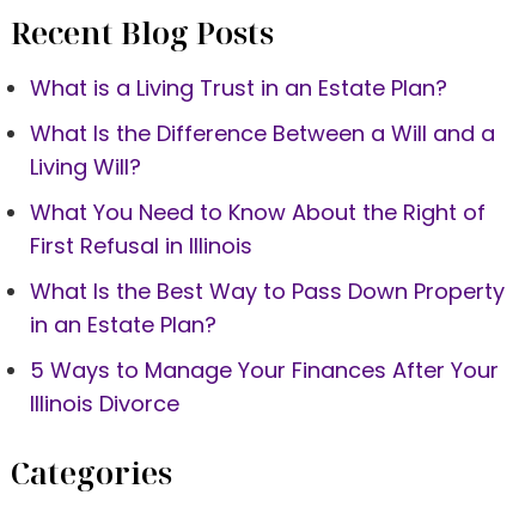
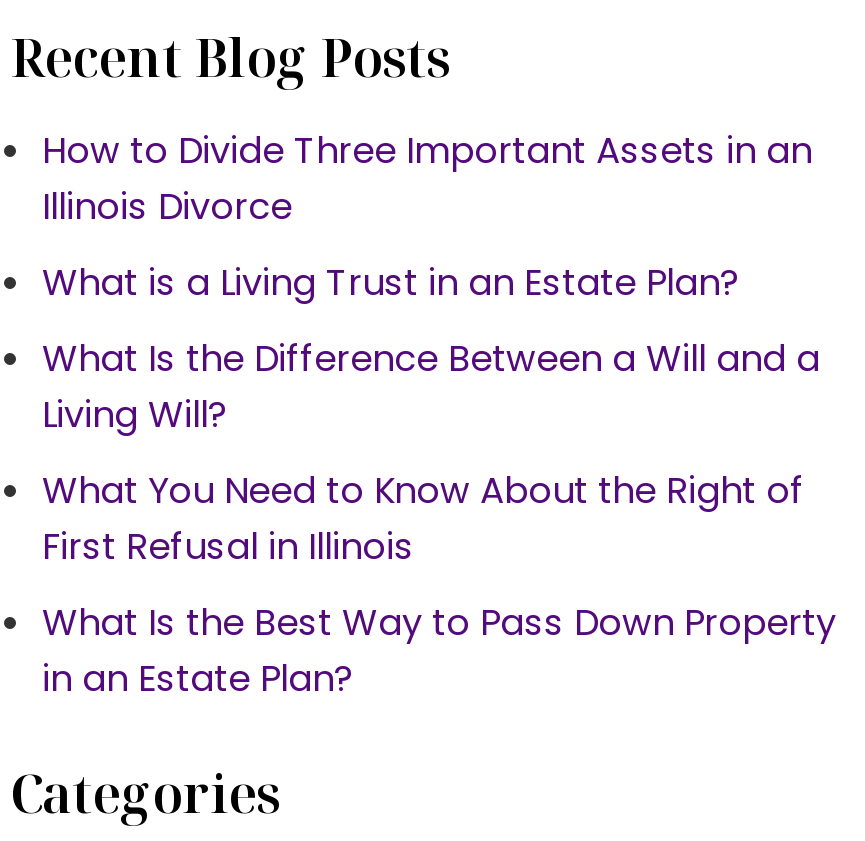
+ How to Divide Three Important Assets in an

moved down: What is a Living Trust in an Estate Plan? | What Is the Difference Between a Will and a | Living Will? | What You Need to Know About the Right of | First Refusal in Illinois | What Is the Best Way to Pass Down Property | in an Estate Plan?

- 5 Ways to Manage Your Finances After Your

moved up: Illinois Divorce
